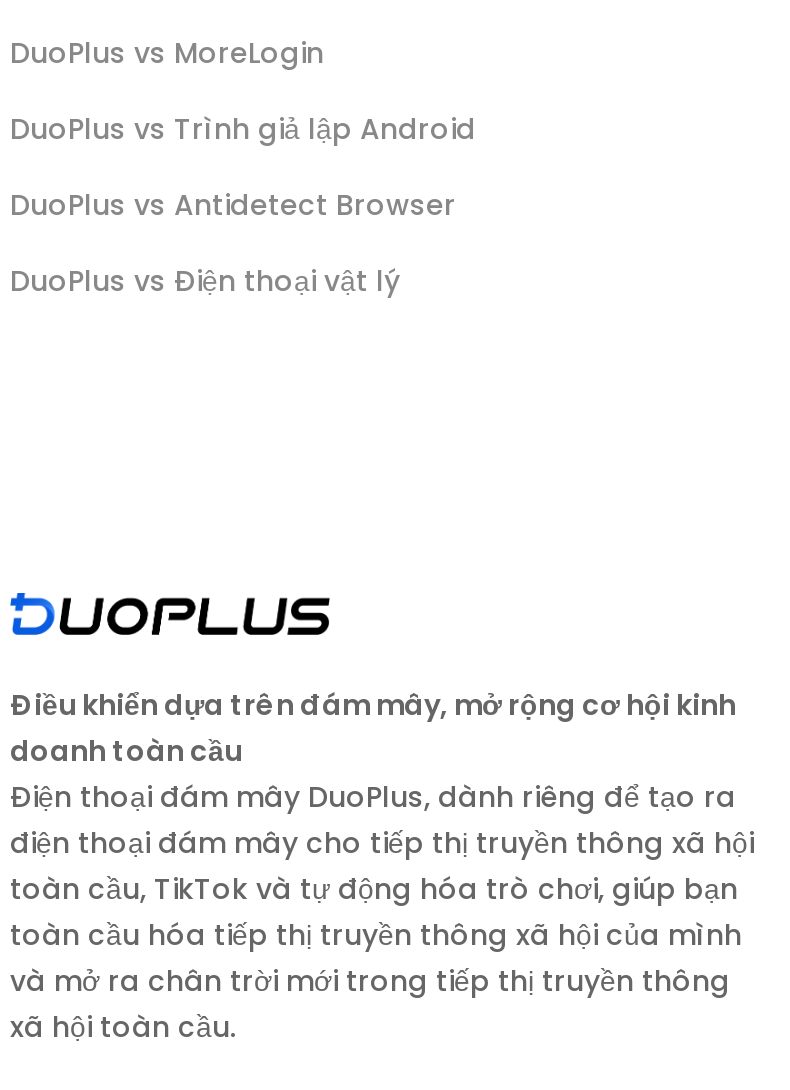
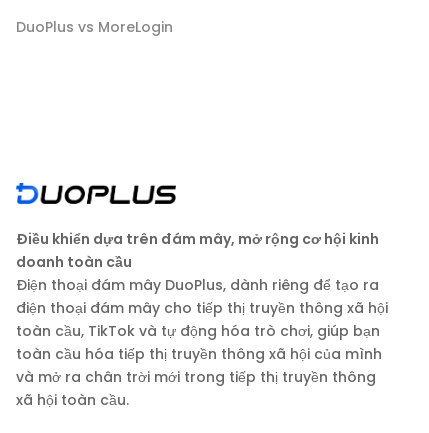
- DuoPlus vs Trình giả lập Android
- DuoPlus vs Antidetect Browser
- DuoPlus vs Điện thoại vật lý
